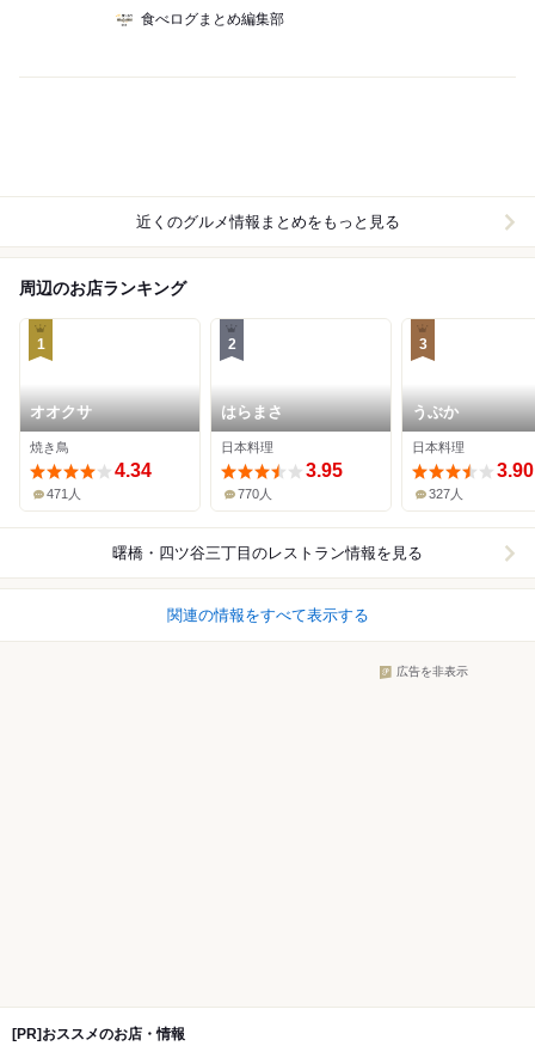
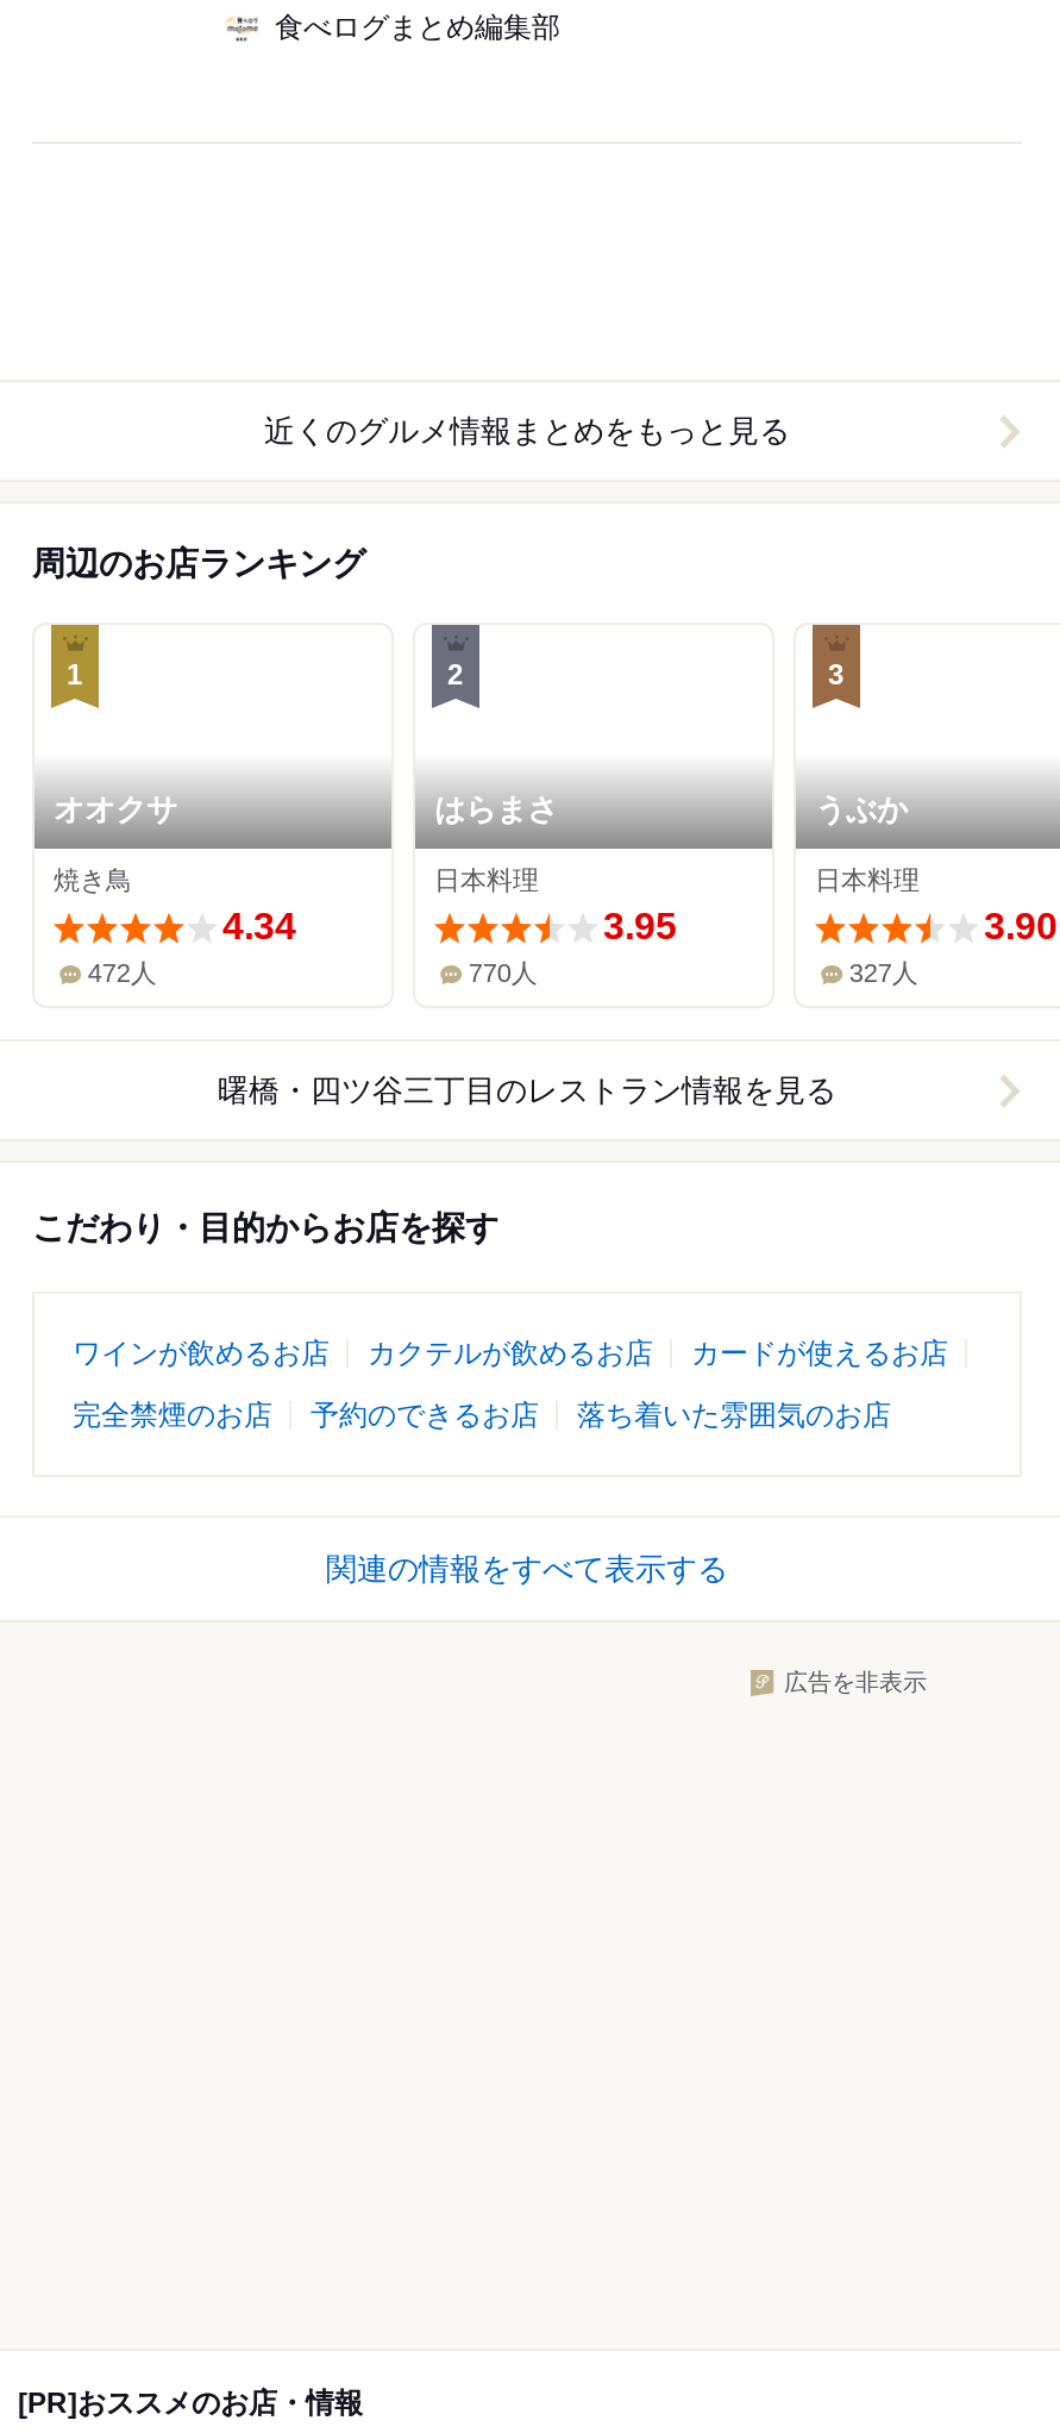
- 471人
+ 472人

+ こだわり・目的からお店を探す
+ ワインが飲めるお店
+ カクテルが飲めるお店
+ カードが使えるお店
+ 完全禁煙のお店
+ 予約のできるお店
+ 落ち着いた雰囲気のお店
